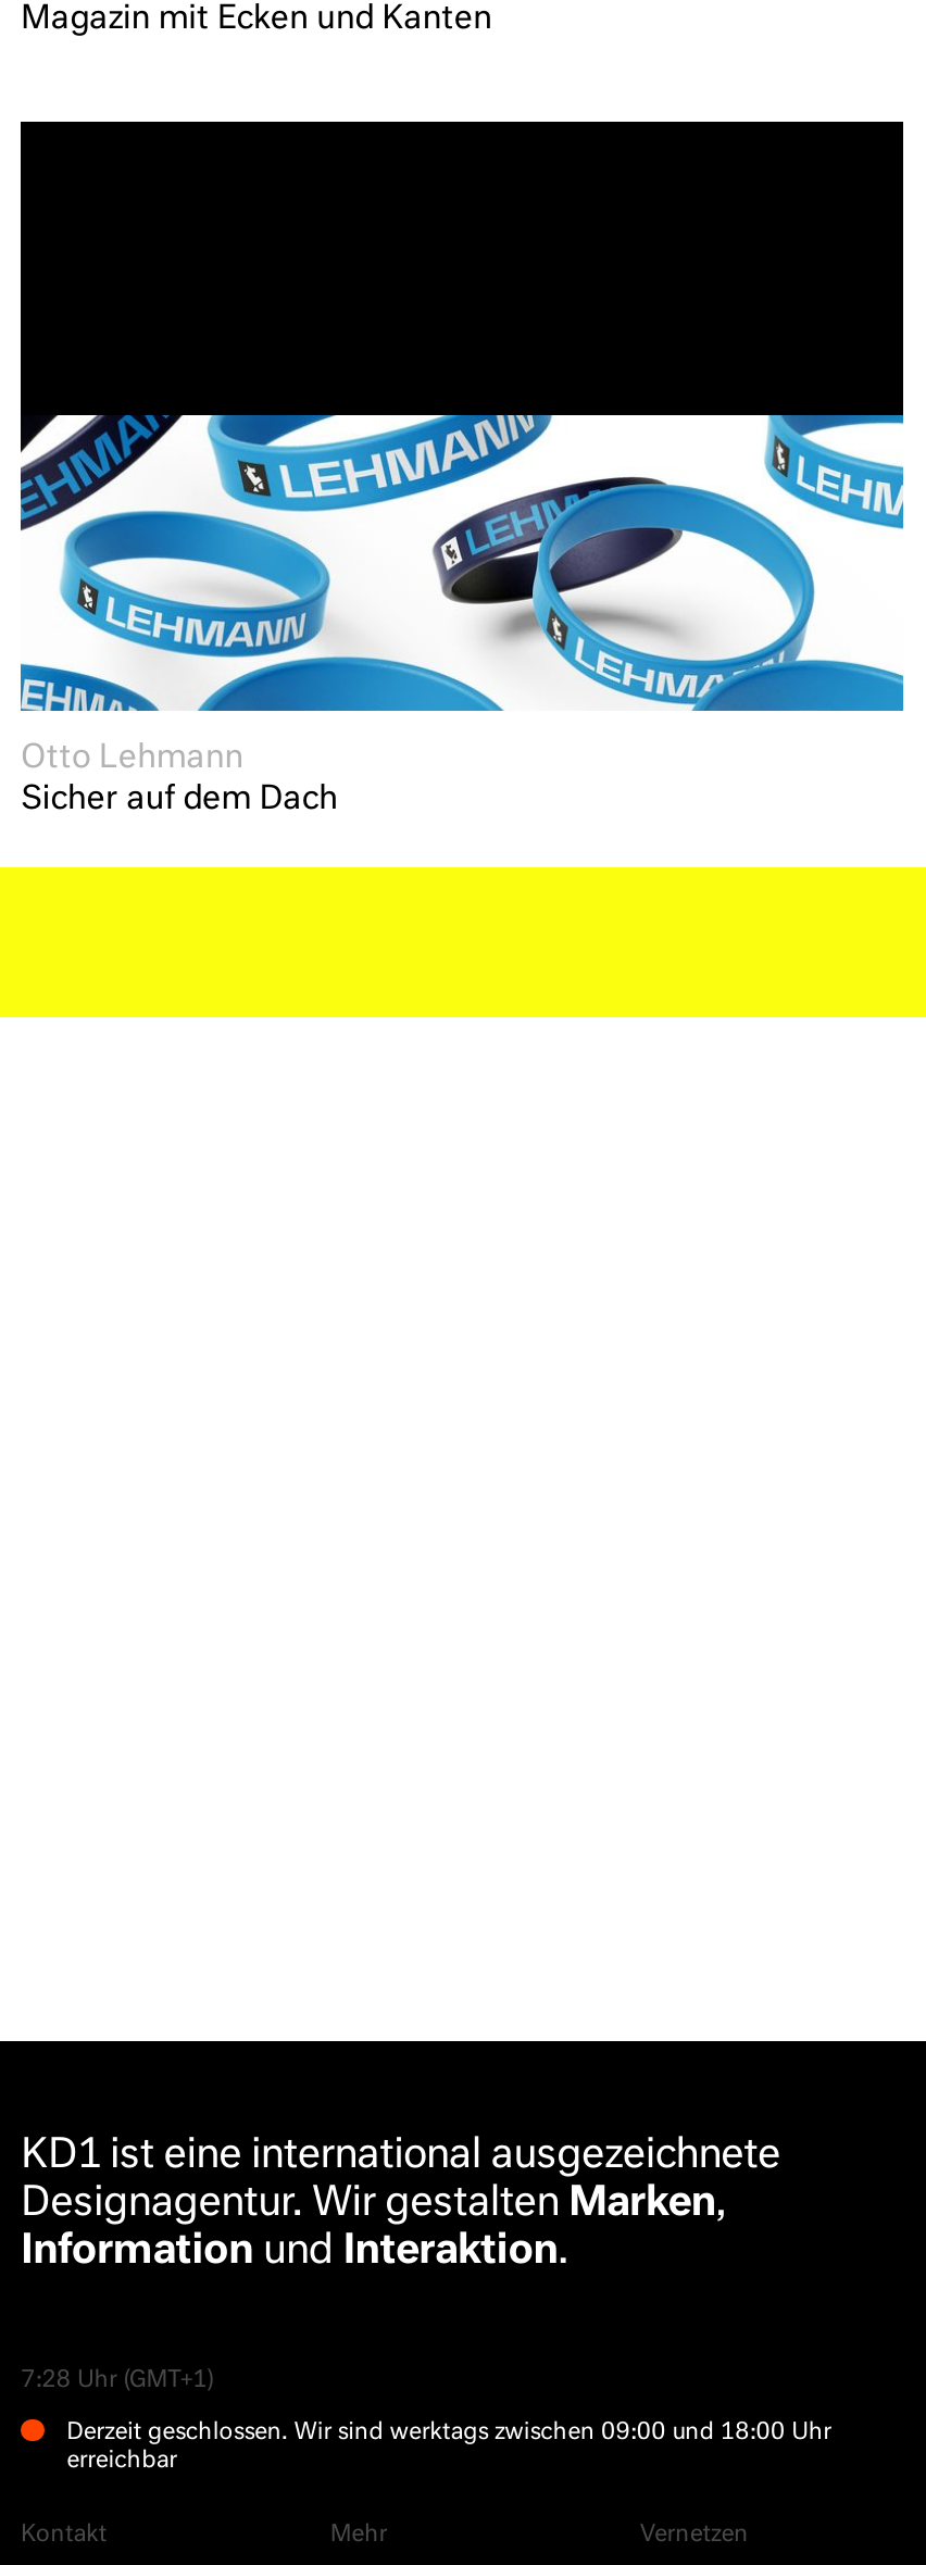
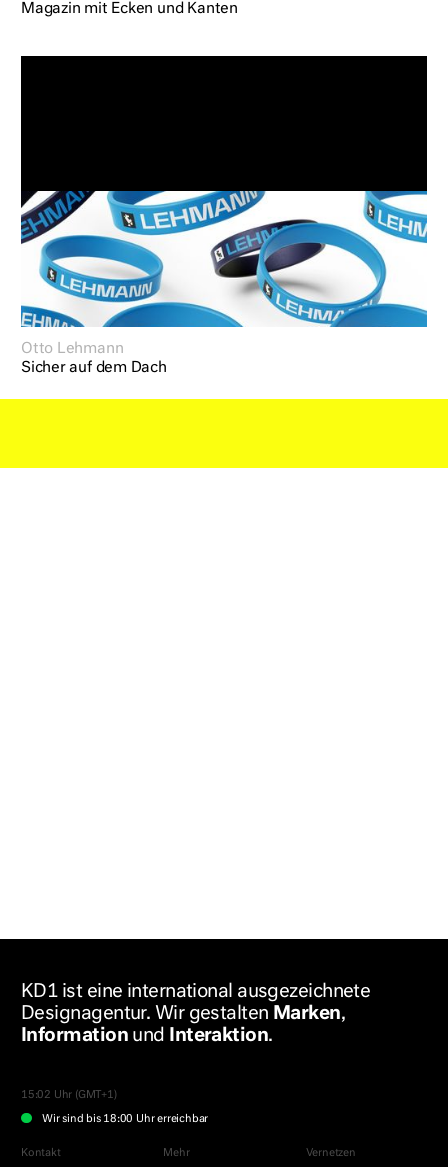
- 7:28 Uhr (GMT+1)
+ 15:02 Uhr (GMT+1)

- Derzeit geschlossen. Wir sind werktags zwischen 09:00 und 18:00 Uhr
- erreichbar
+ Wir sind bis 18:00 Uhr erreichbar
